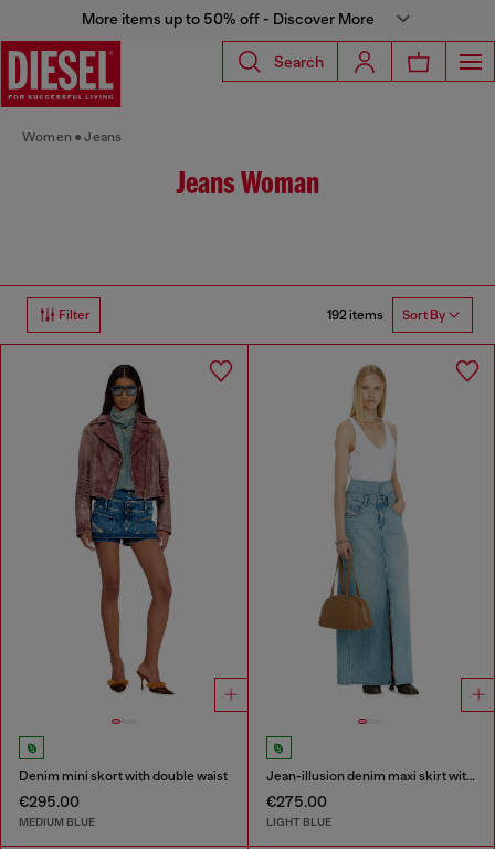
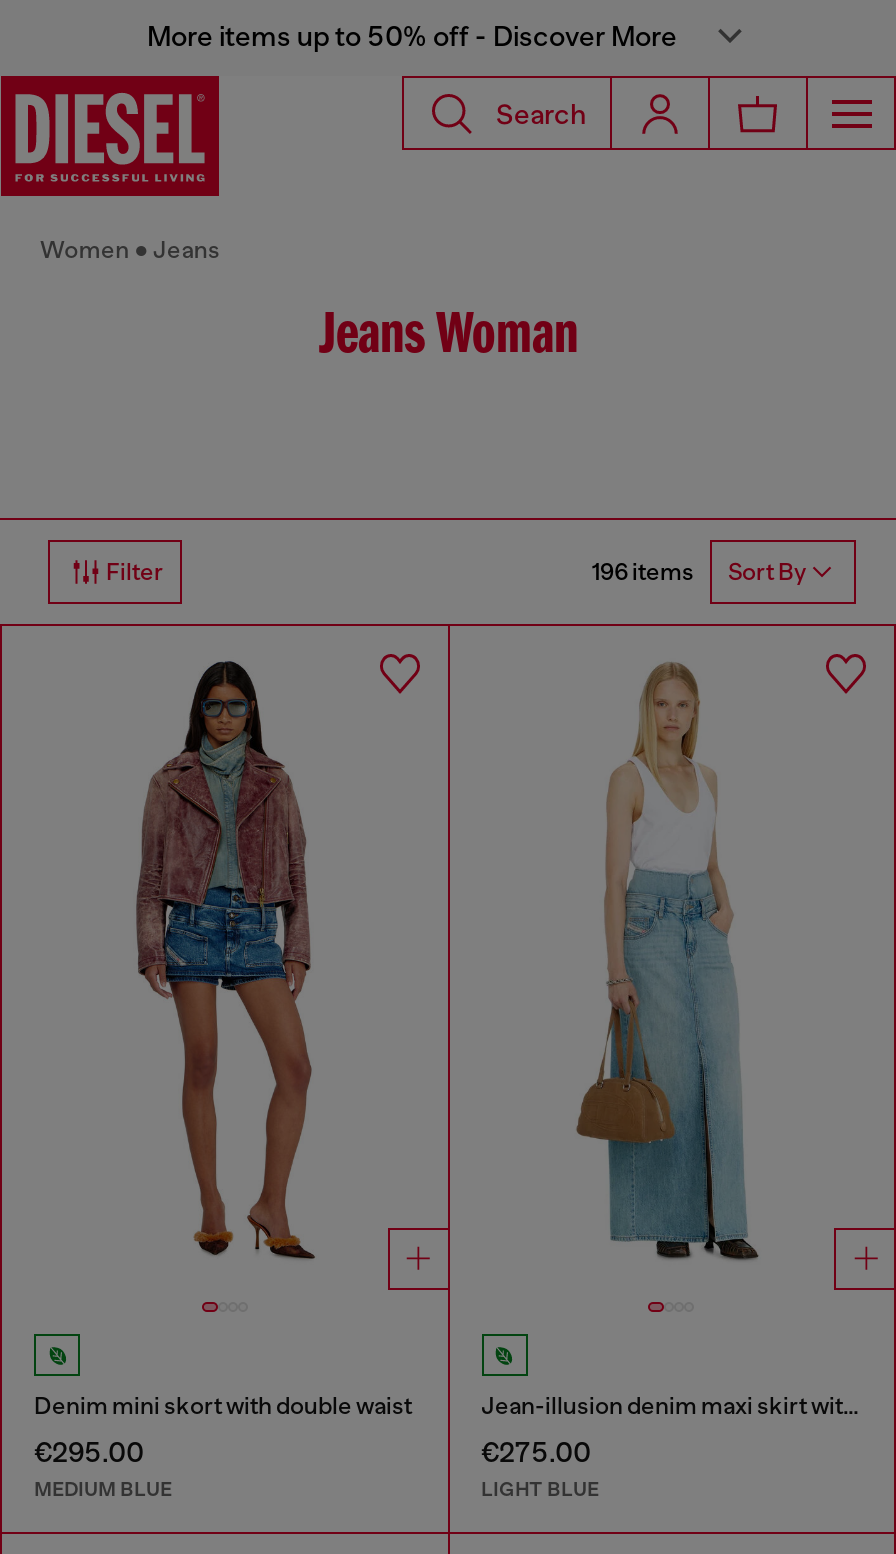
- 192 items Sort By
+ 196 items Sort By
